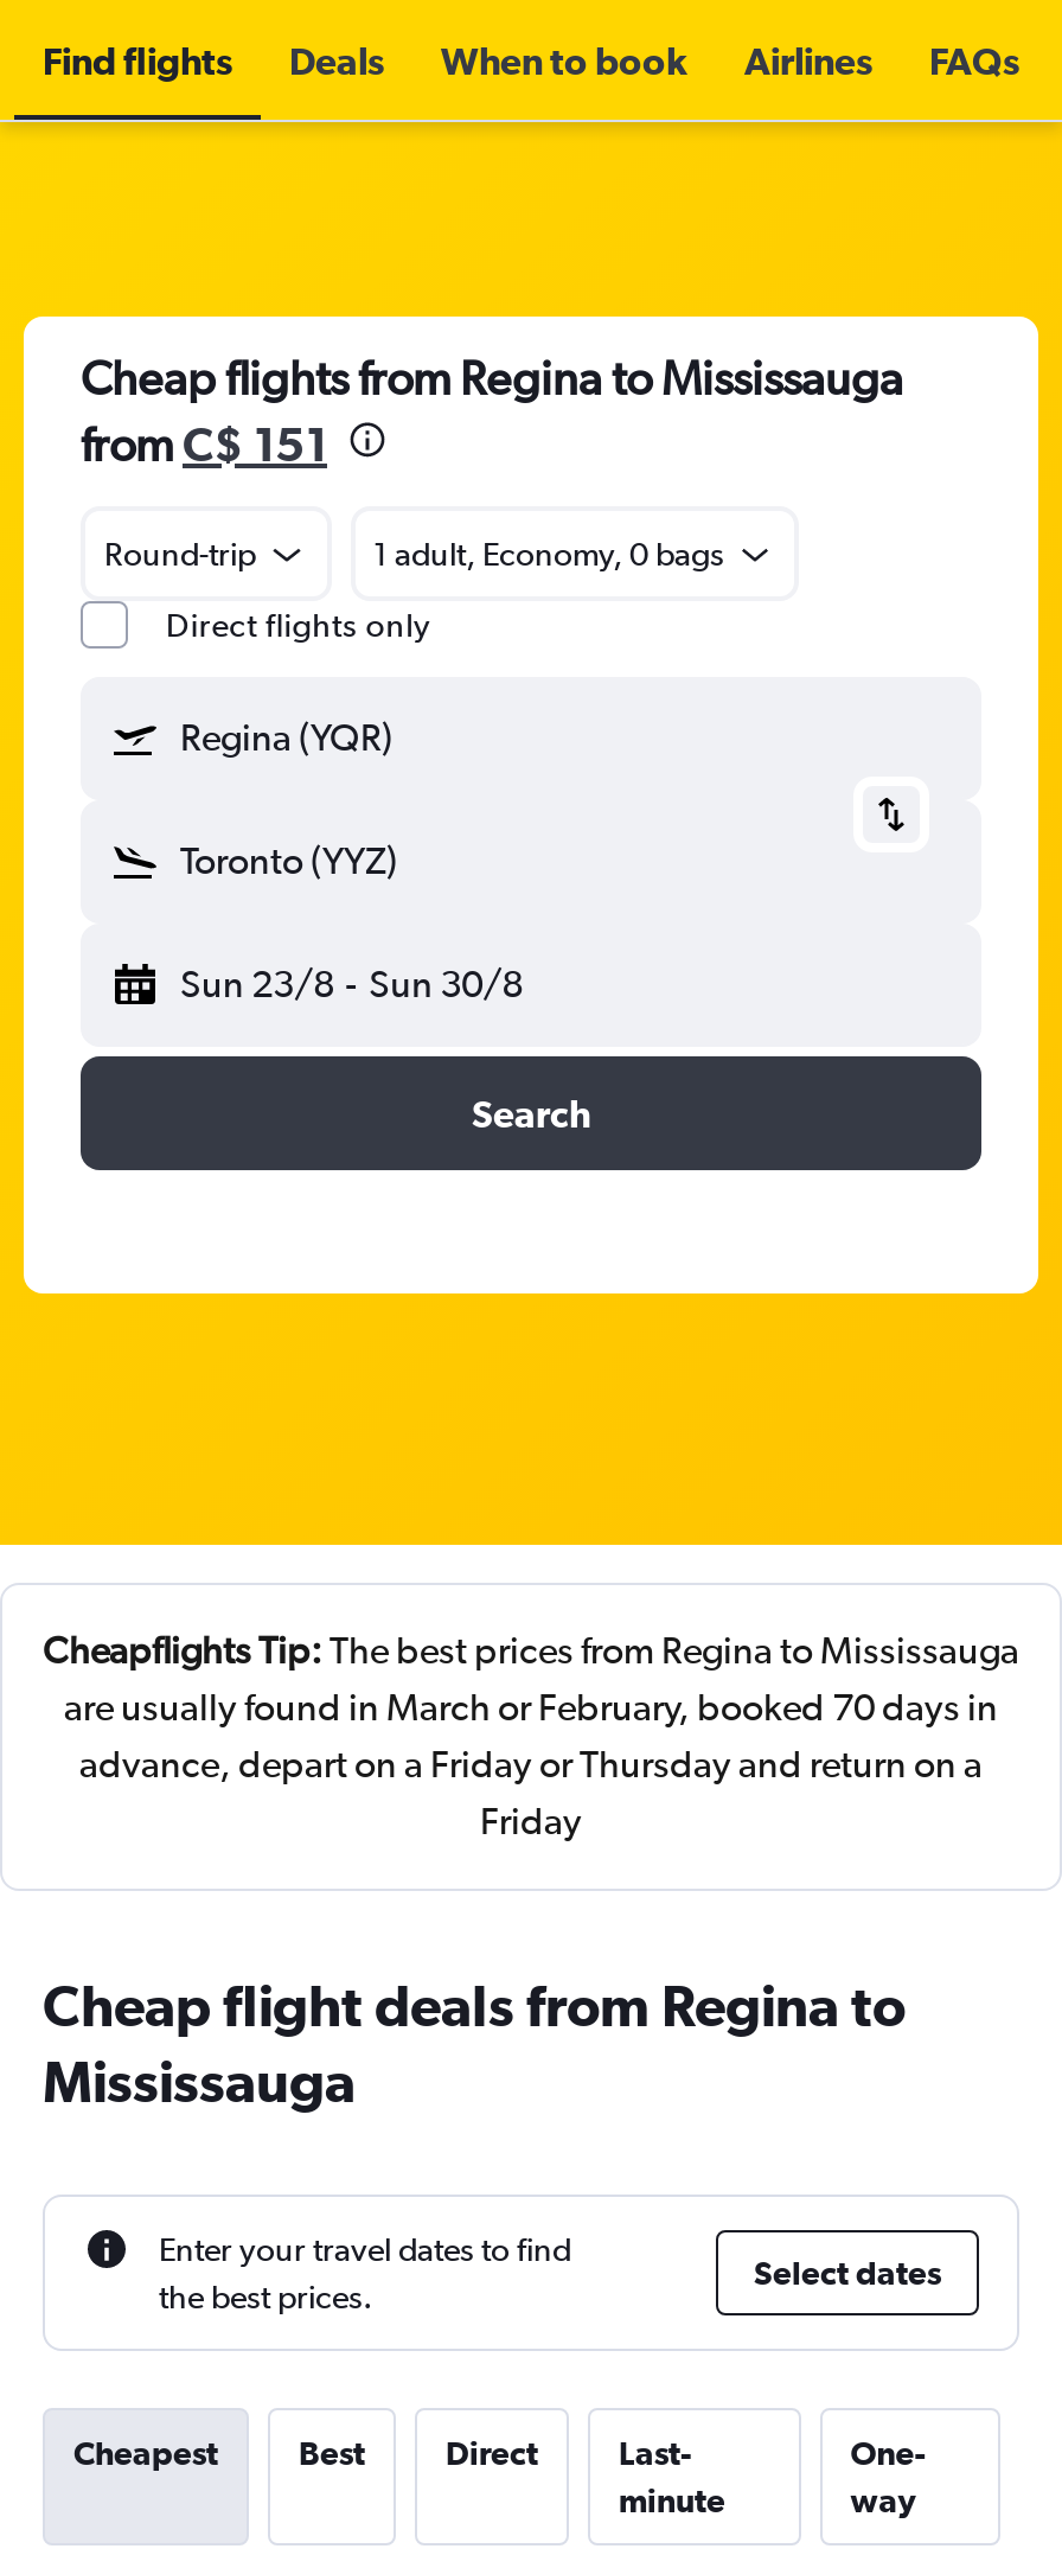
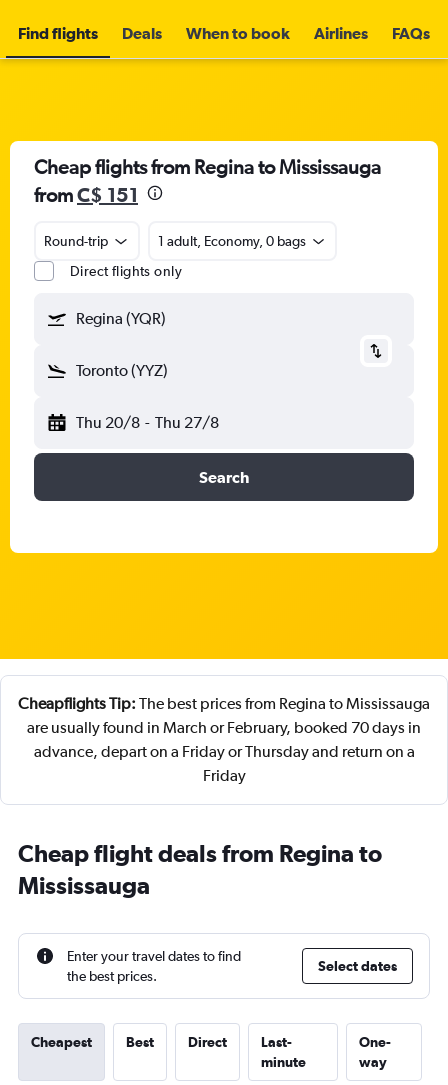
- Sun 23/8 - Sun 30/8
+ Thu 20/8 - Thu 27/8
